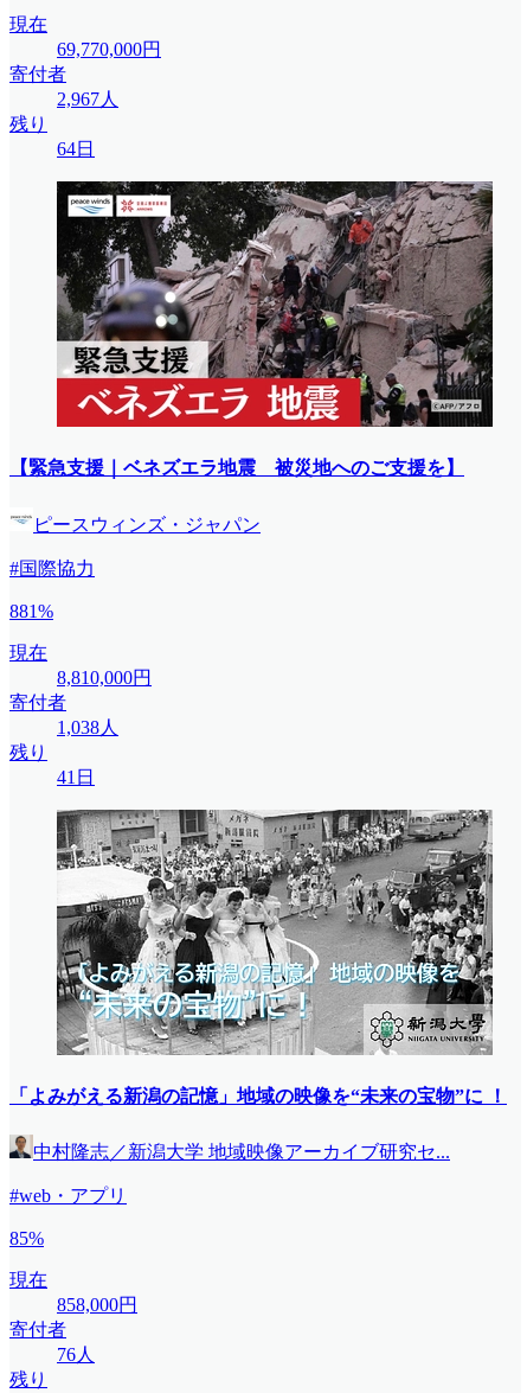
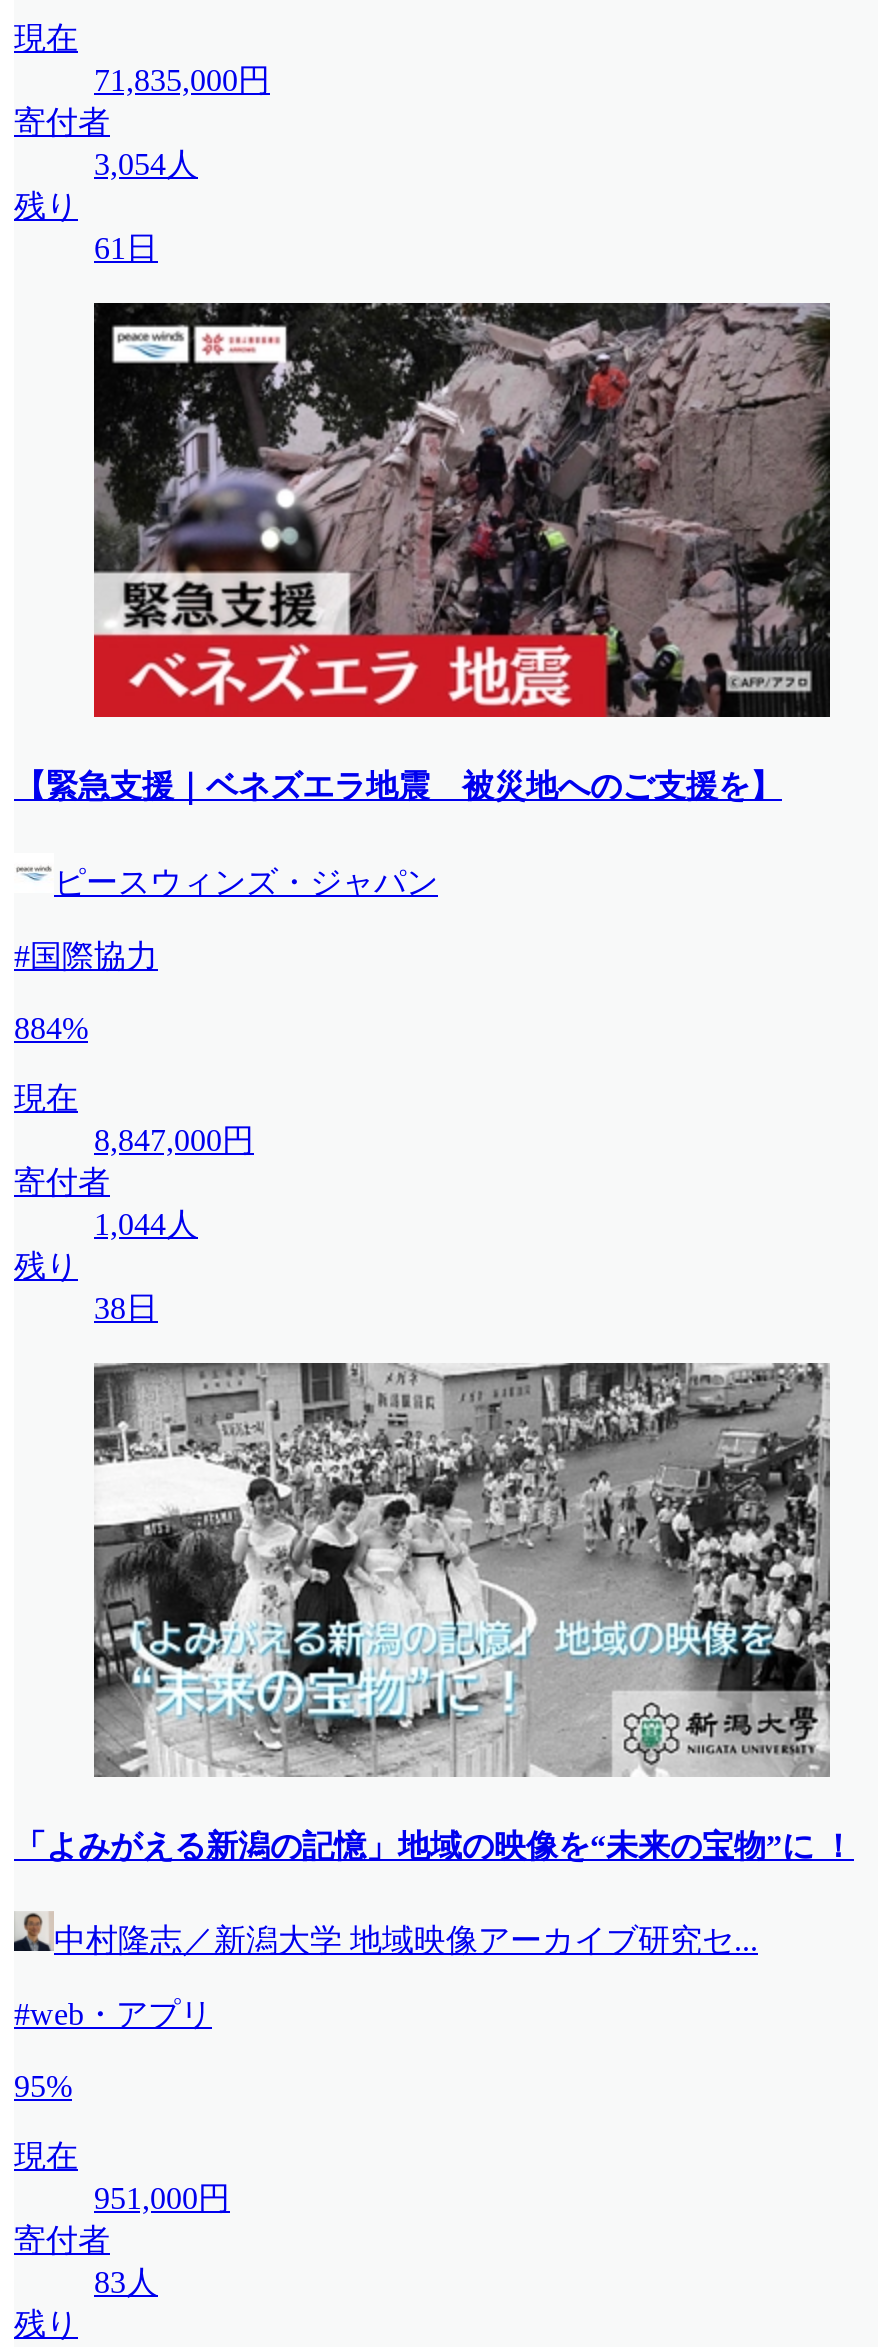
- 69,770,000円
+ 71,835,000円

- 2,967人
+ 3,054人

- 64日
+ 61日

- 881%
+ 884%

- 8,810,000円
+ 8,847,000円

- 1,038人
+ 1,044人

- 41日
+ 38日

- 85%
+ 95%

- 858,000円
+ 951,000円

- 76人
+ 83人
